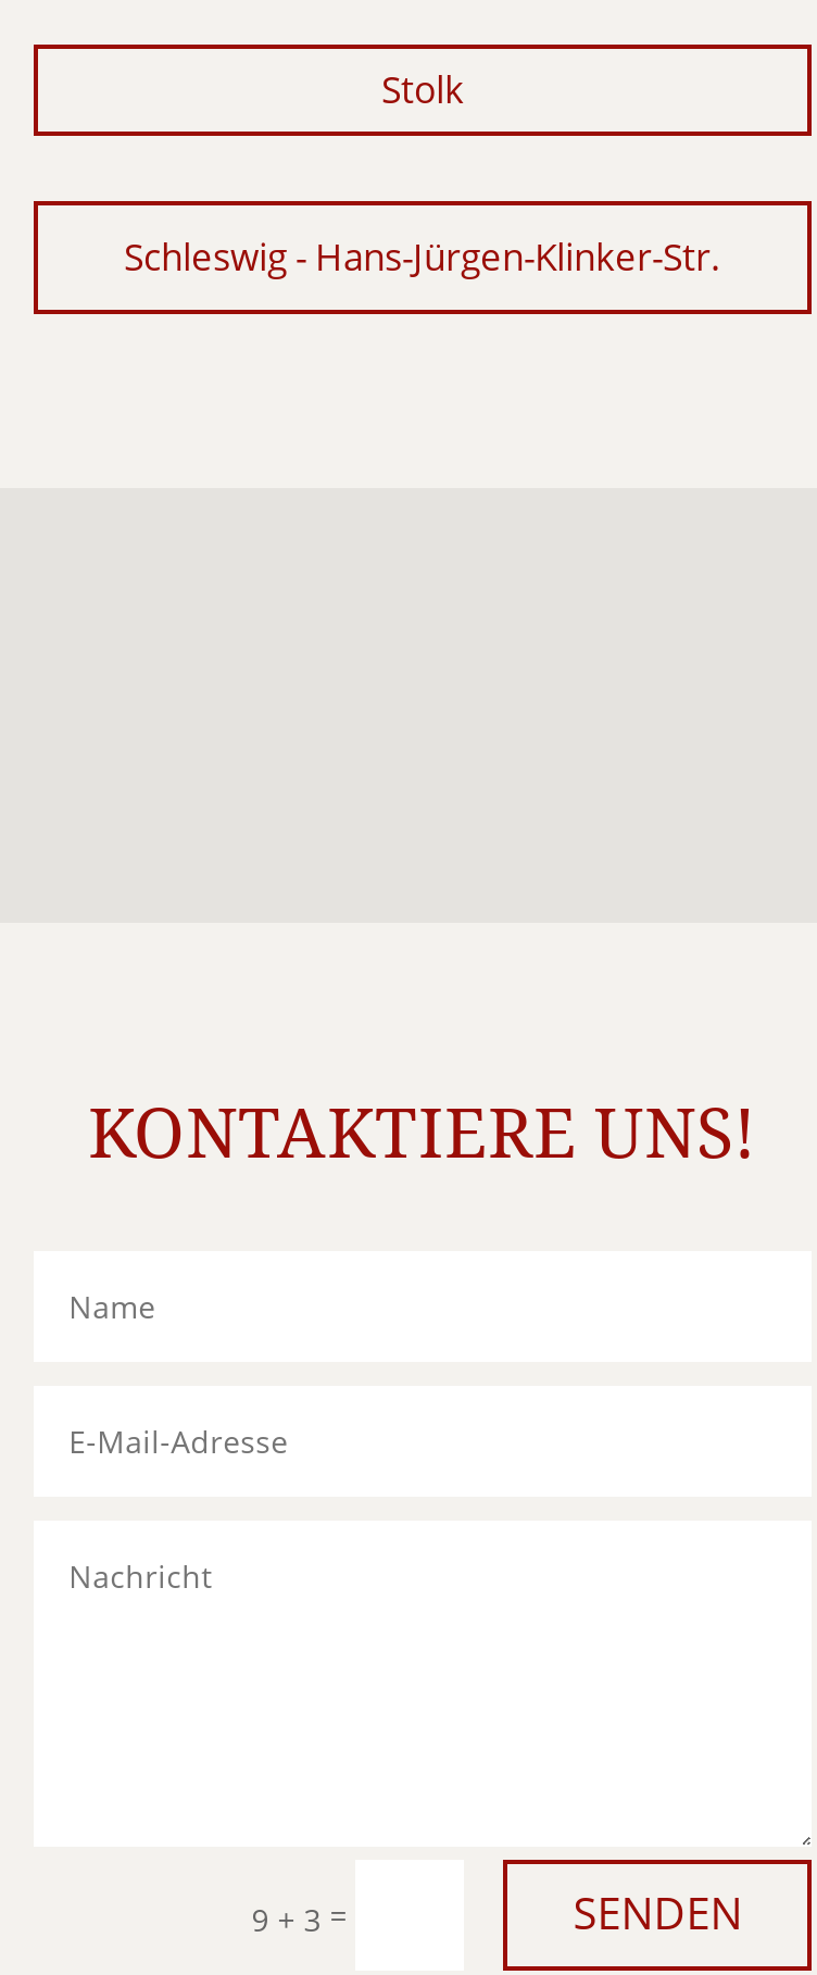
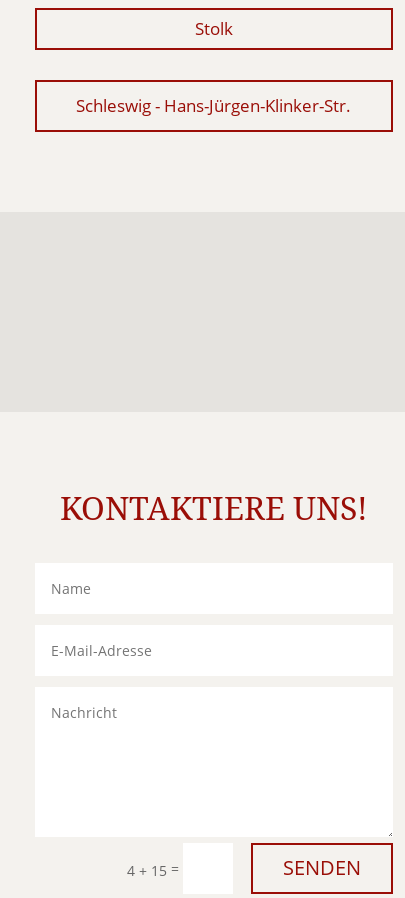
- 9 + 3 =
+ 4 + 15 =
